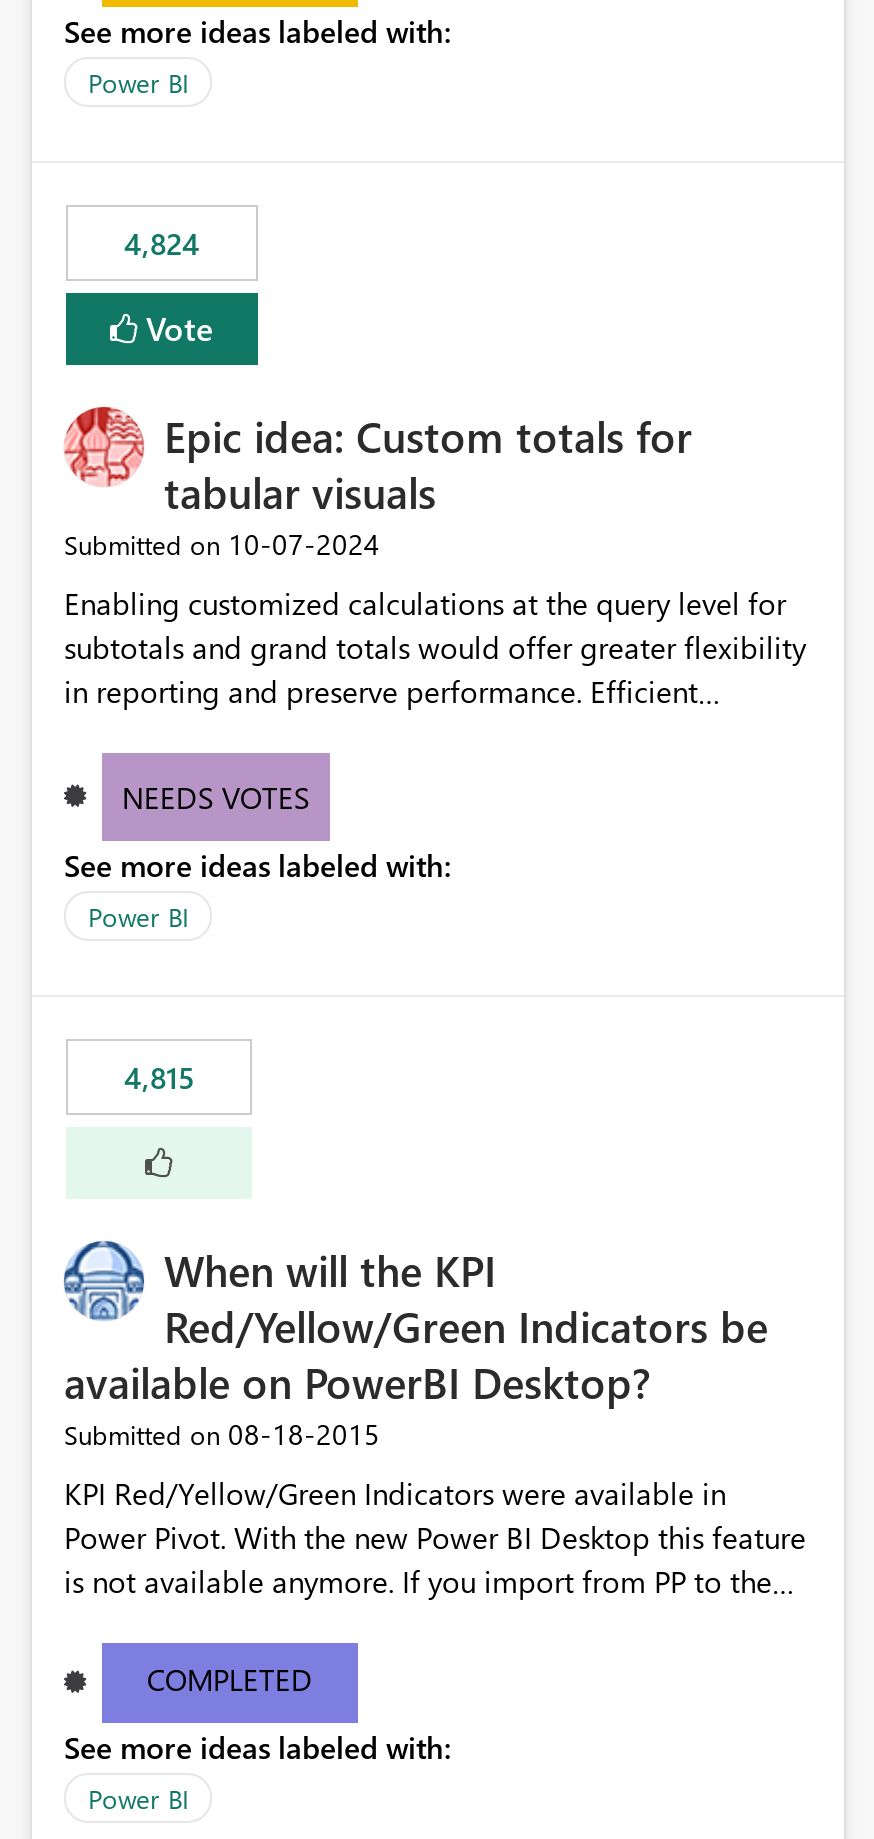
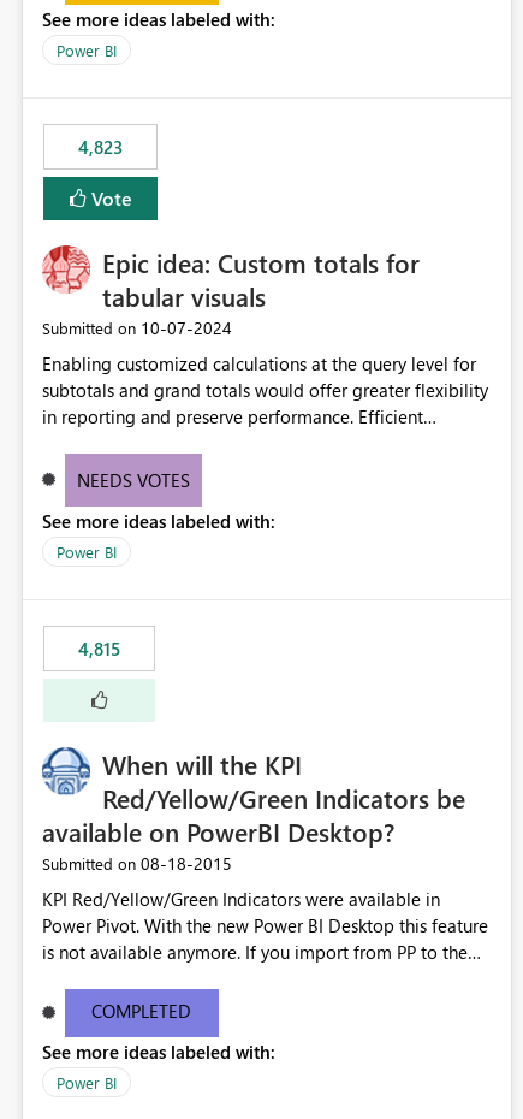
- 4,824
+ 4,823
